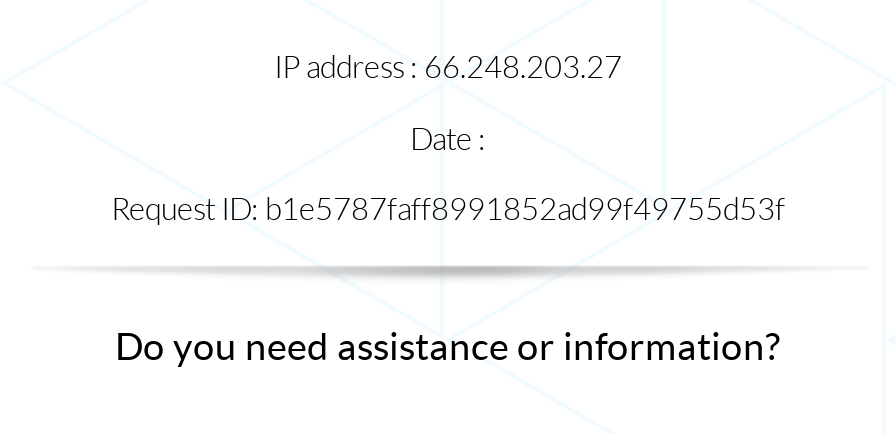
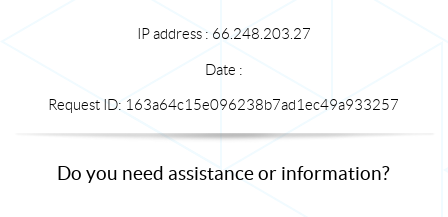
- Request ID: b1e5787faff8991852ad99f49755d53f
+ Request ID: 163a64c15e096238b7ad1ec49a933257
